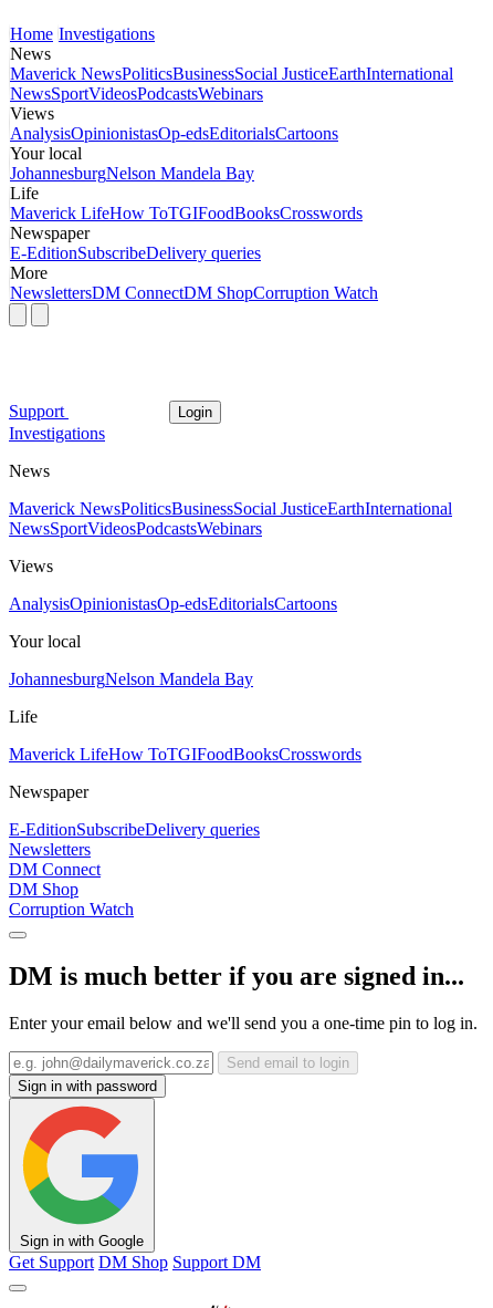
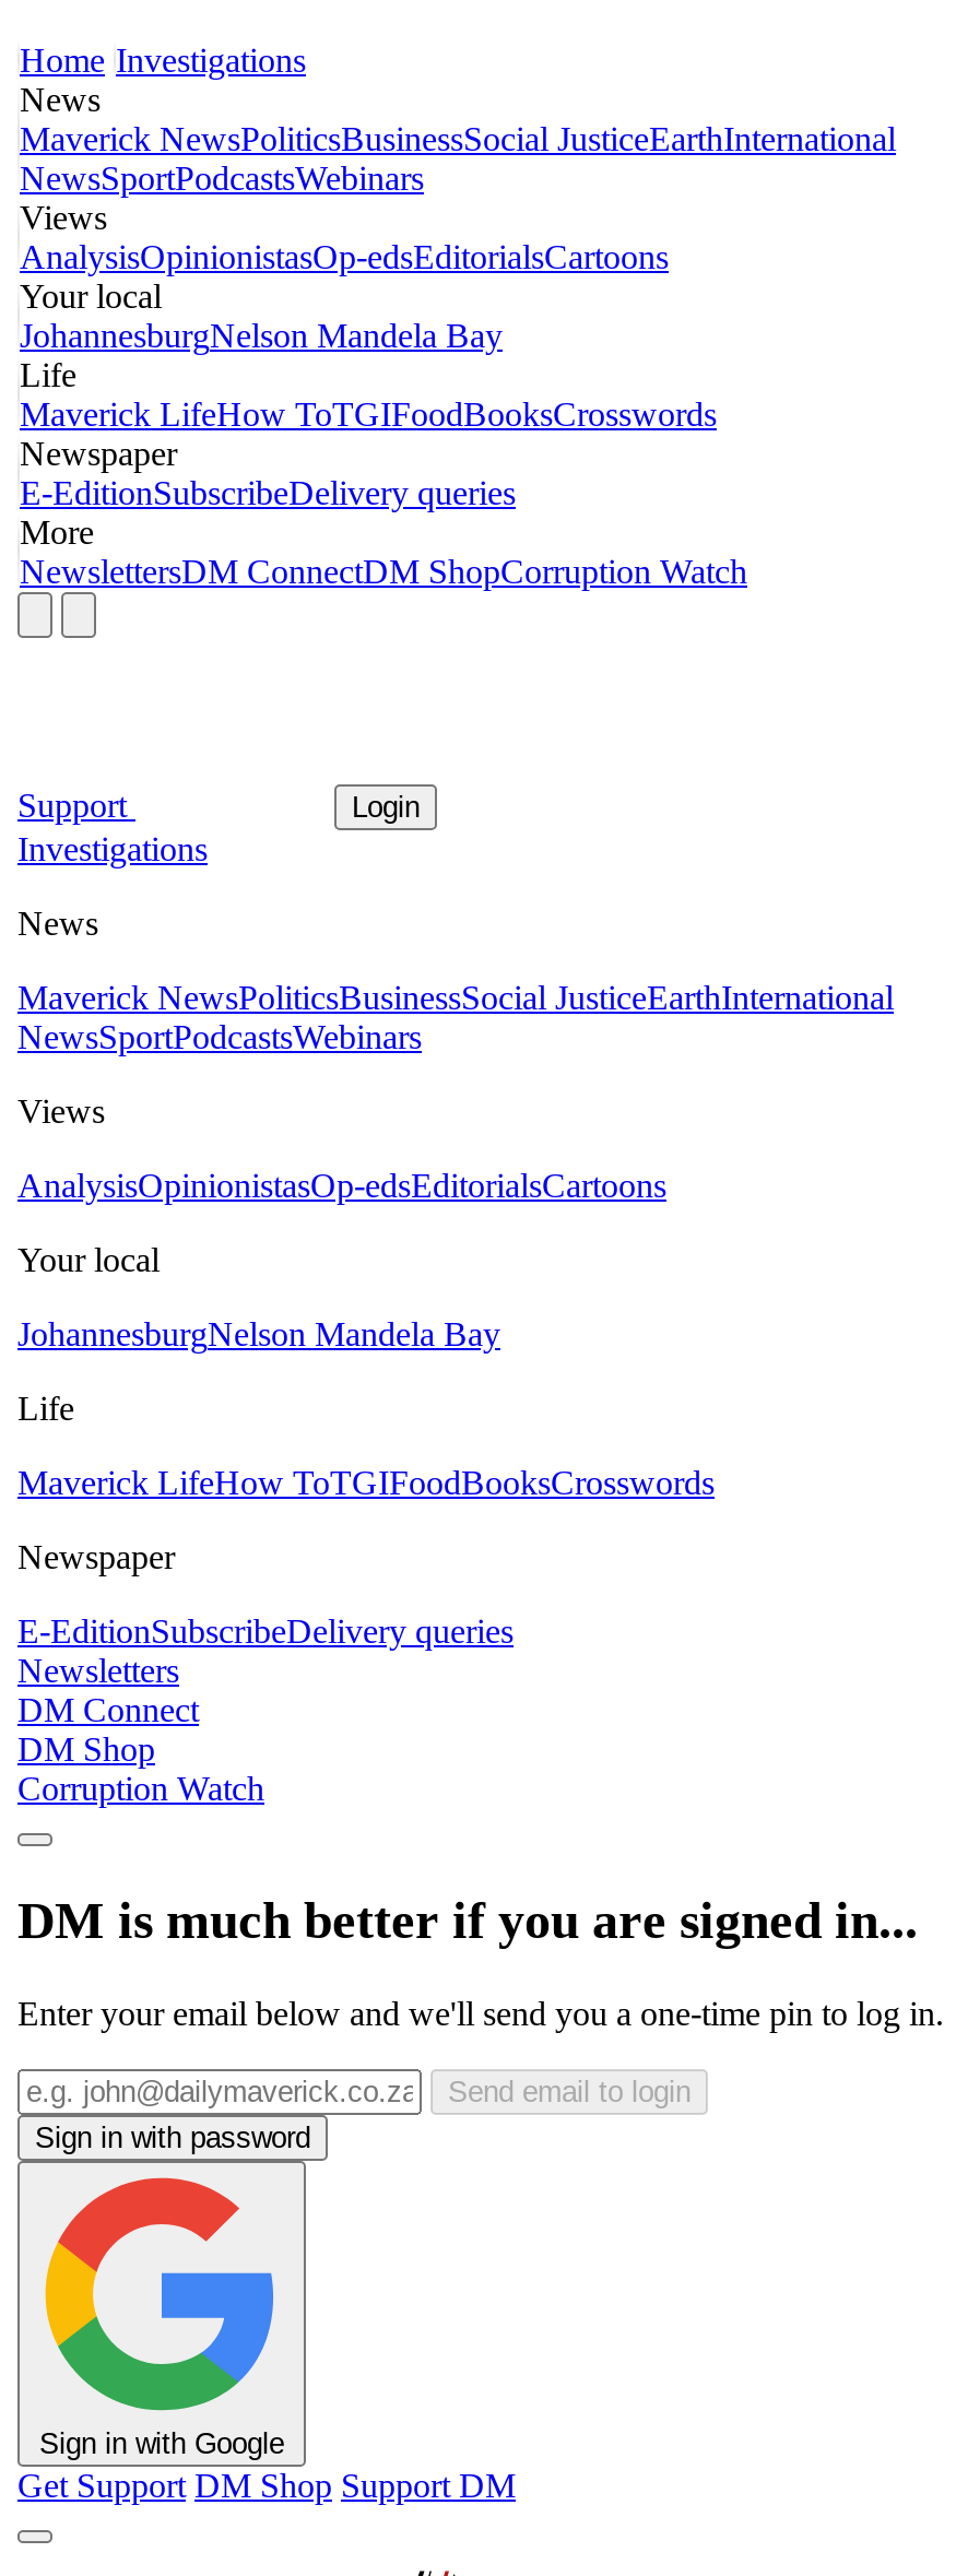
- NewsSportVideosPodcastsWebinars
+ NewsSportPodcastsWebinars

- NewsSportVideosPodcastsWebinars
+ NewsSportPodcastsWebinars
